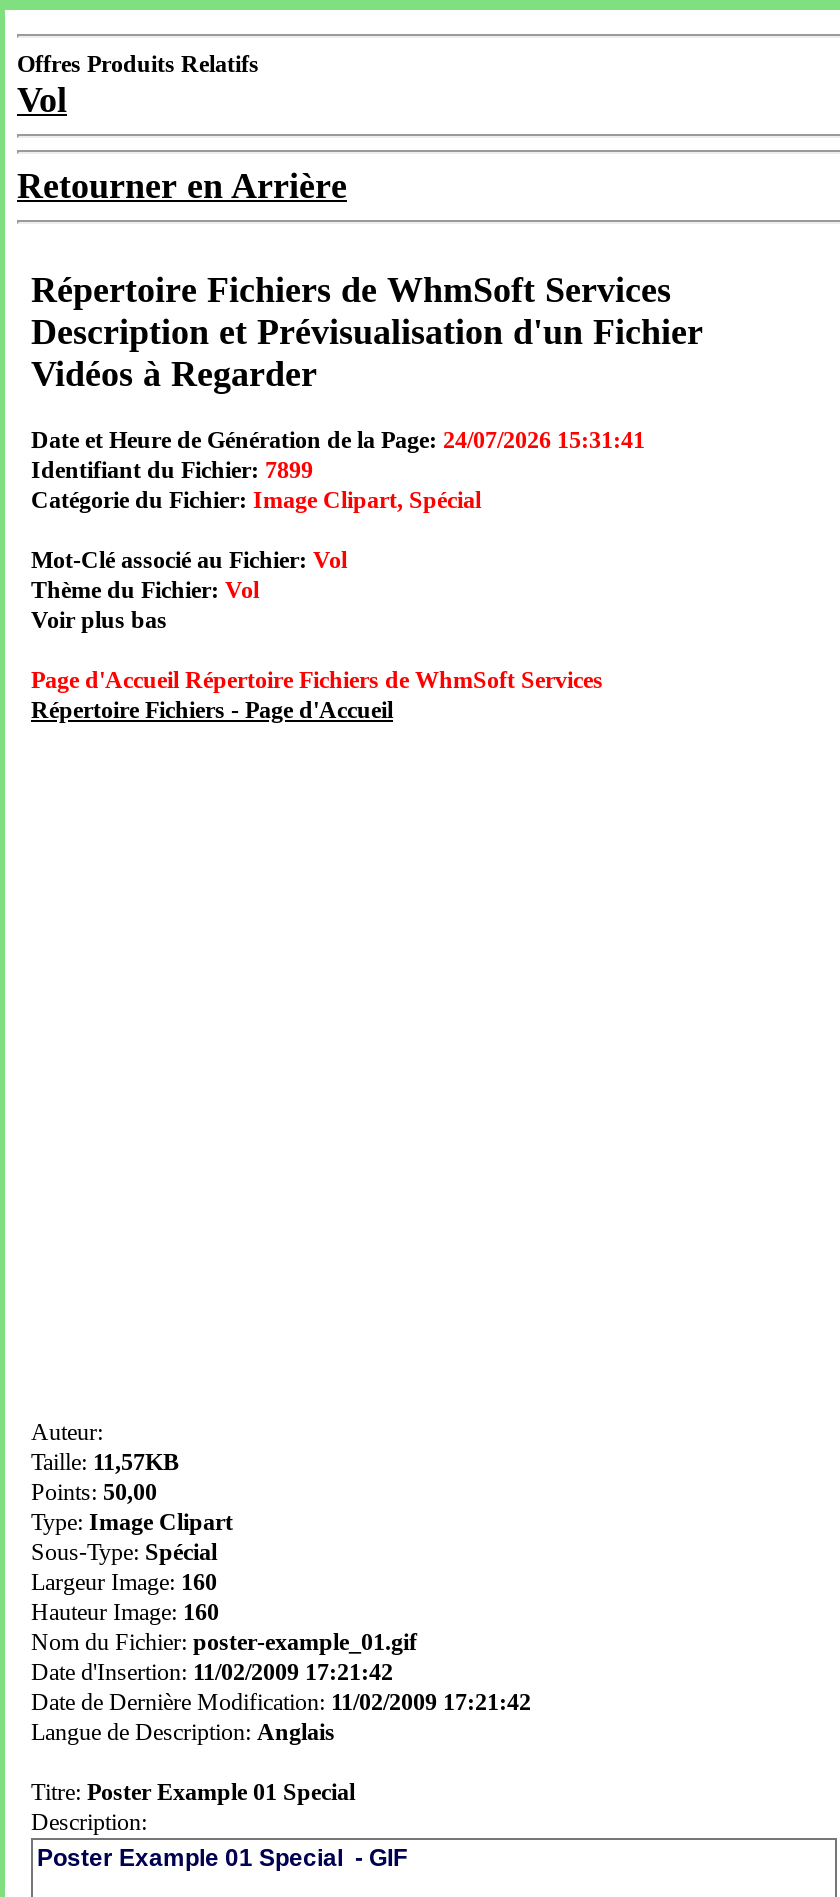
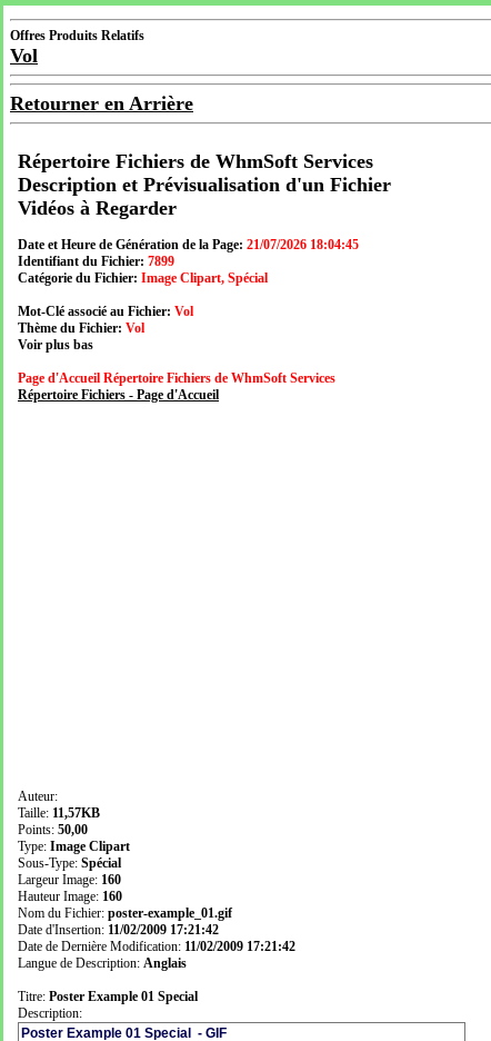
- Date et Heure de Génération de la Page: 24/07/2026 15:31:41
+ Date et Heure de Génération de la Page: 21/07/2026 18:04:45
